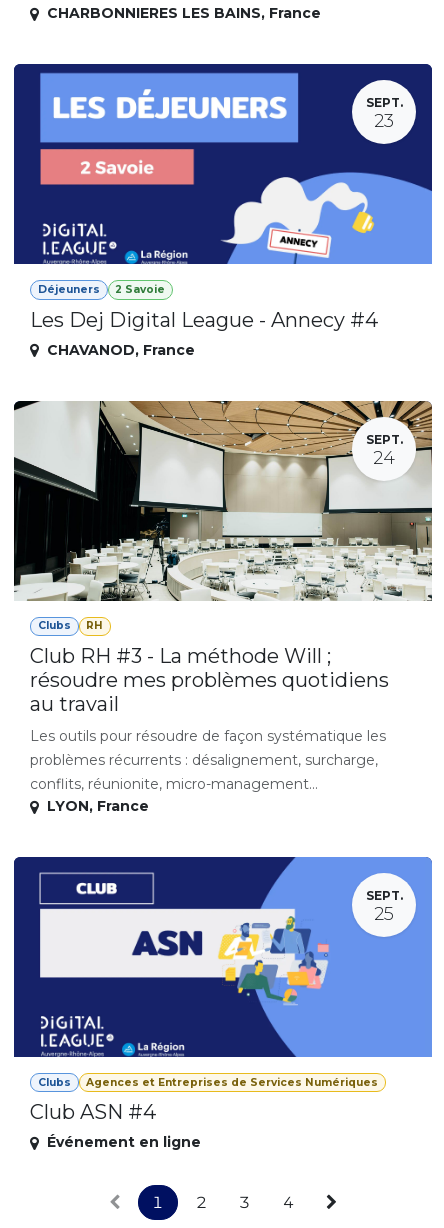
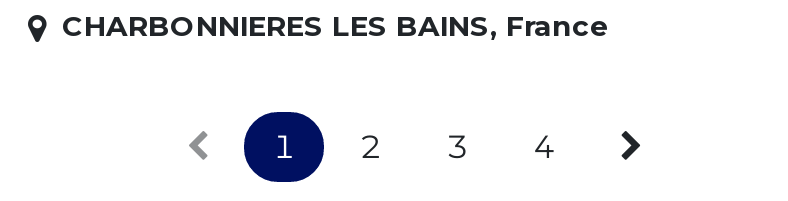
- [image]
- SEPT.
- 23

- Déjeuners
- 2 Savoie
- Les Dej Digital League - Annecy #4
- CHAVANOD, France

- [image]
- SEPT.
- 24

- Clubs
- RH
- Club RH #3 - La méthode Will ;
- résoudre mes problèmes quotidiens
- au travail
- Les outils pour résoudre de façon systématique les
- problèmes récurrents : désalignement, surcharge,
- conflits, réunionite, micro-management...
- LYON, France

- [image]
- SEPT.
- 25

- Clubs
- Agences et Entreprises de Services Numériques
- Club ASN #4
- Événement en ligne
